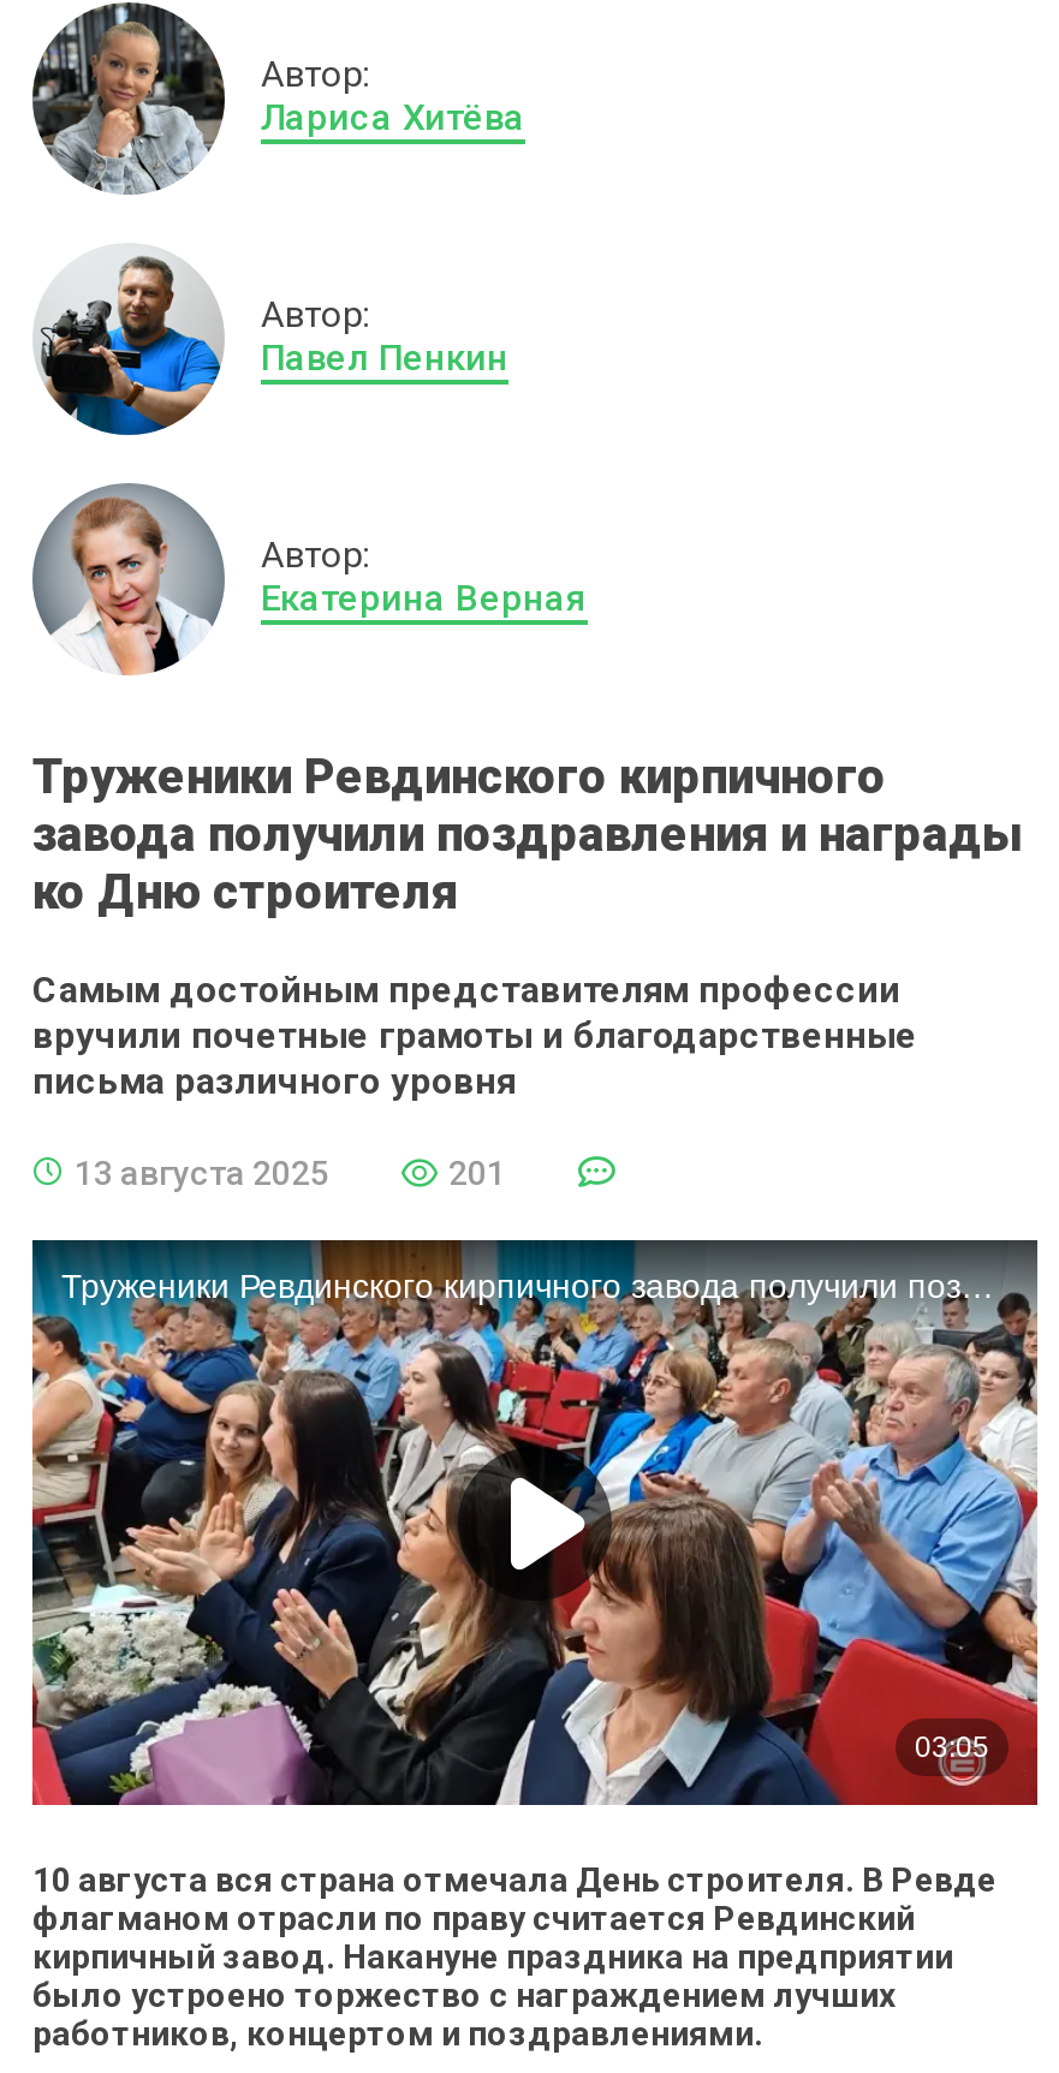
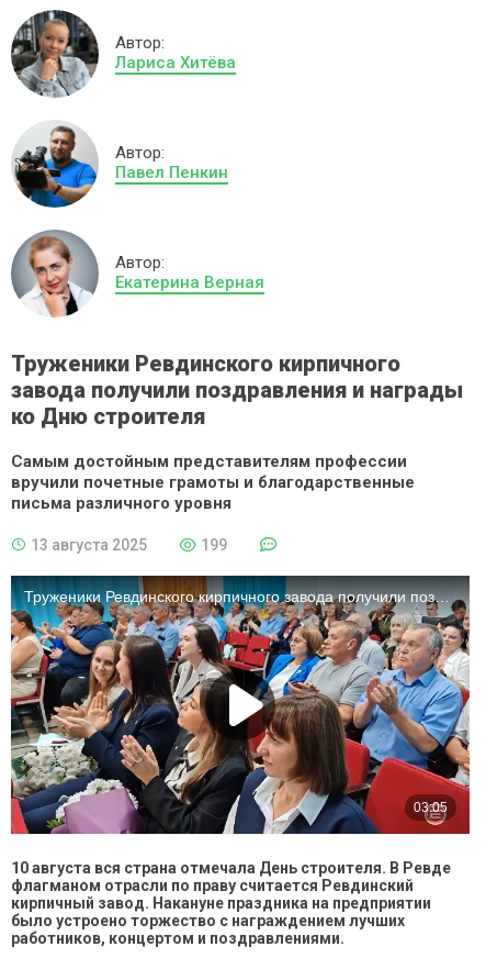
- 201
+ 199
